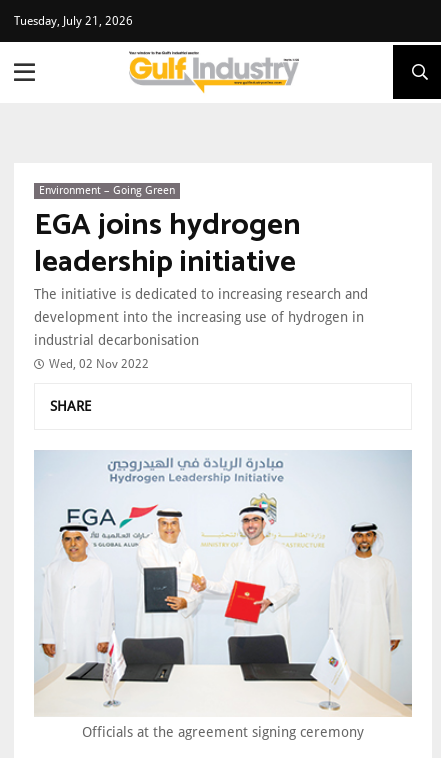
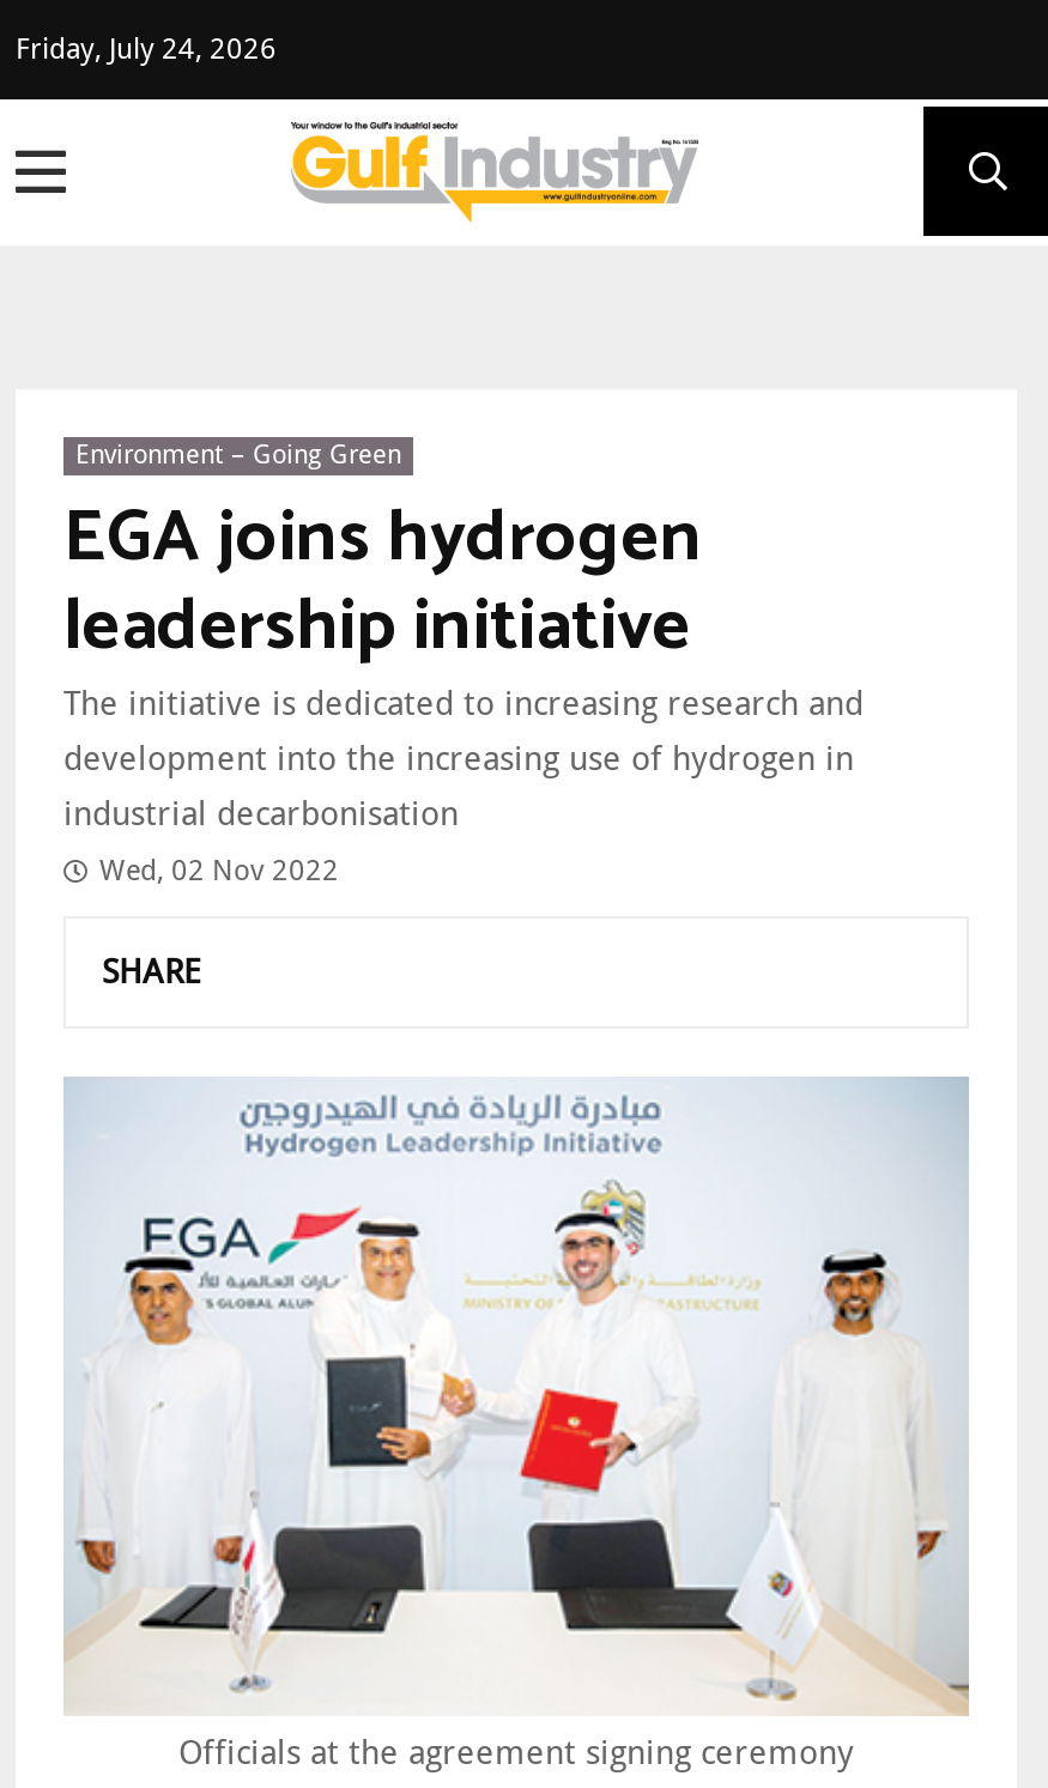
- Tuesday, July 21, 2026
+ Friday, July 24, 2026
